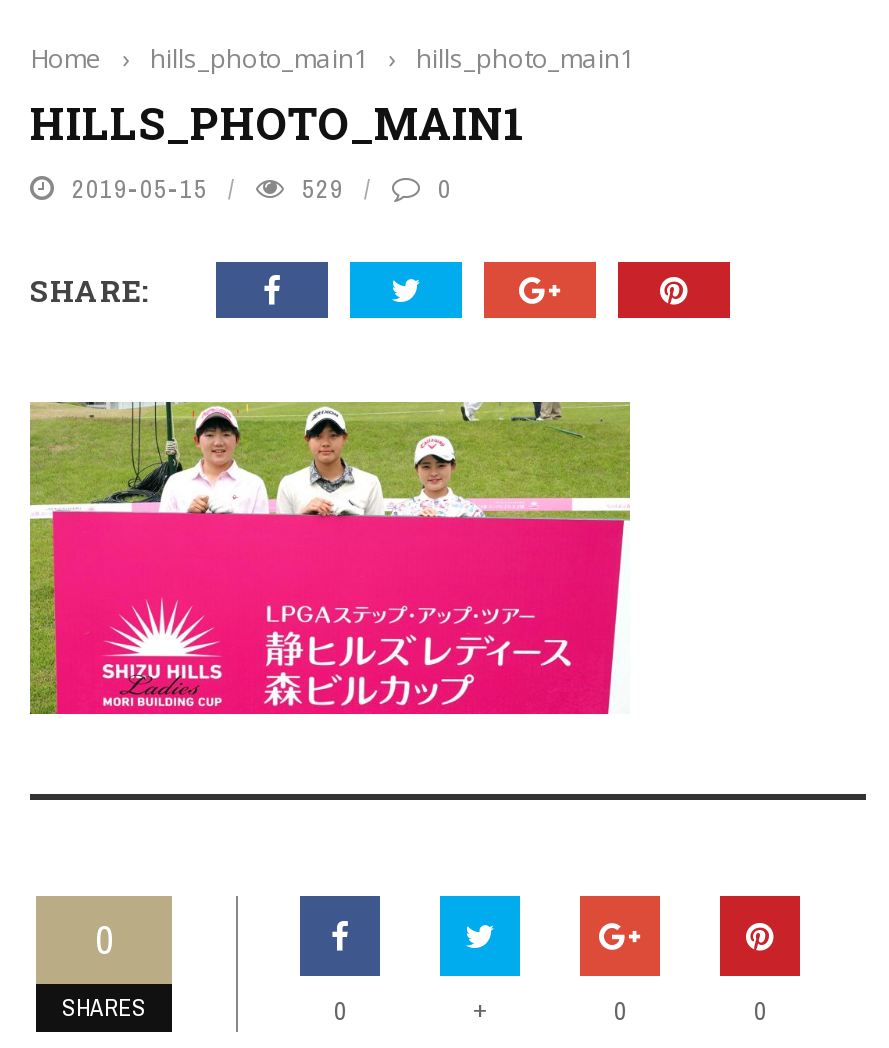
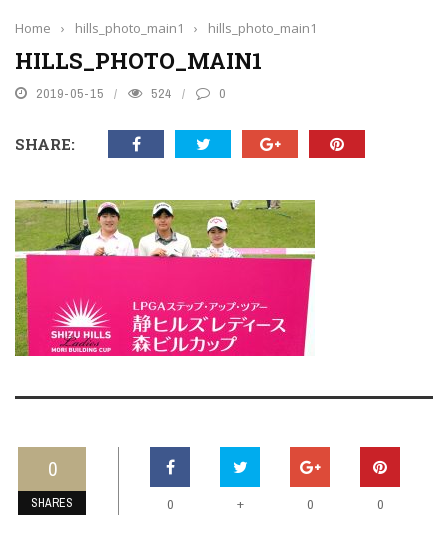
- 529
+ 524
